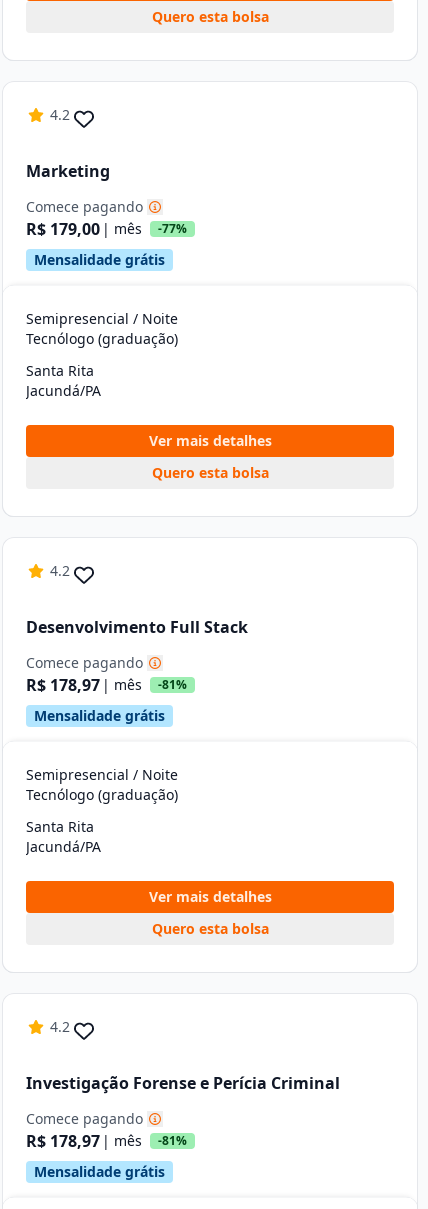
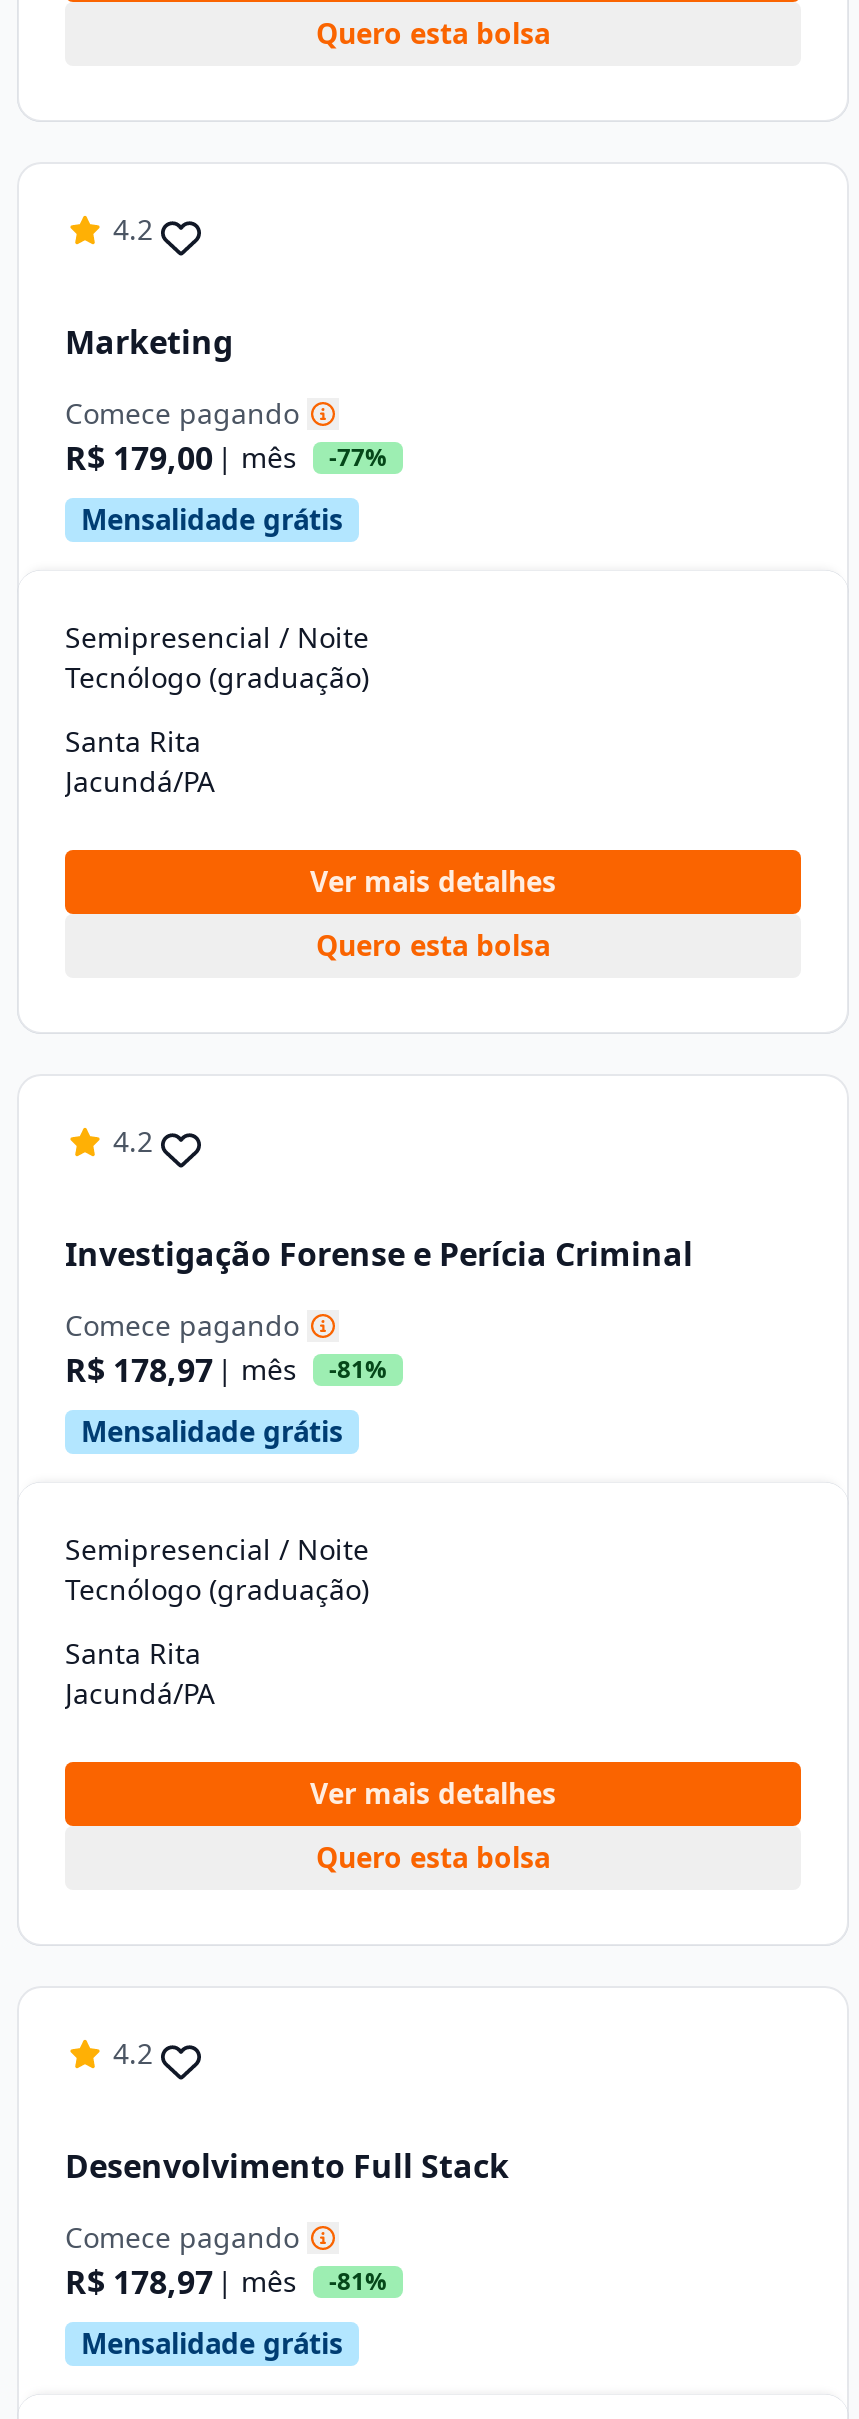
moved down: Desenvolvimento Full Stack

moved up: Investigação Forense e Perícia Criminal
